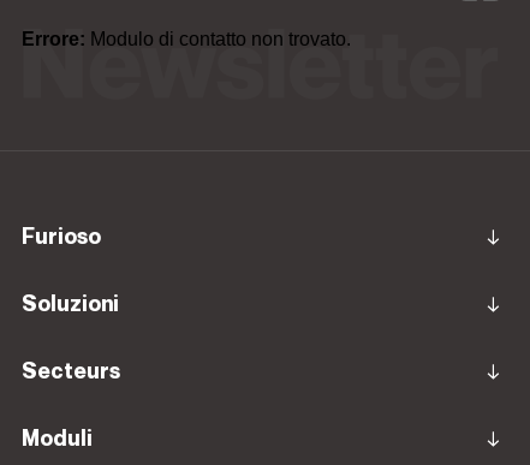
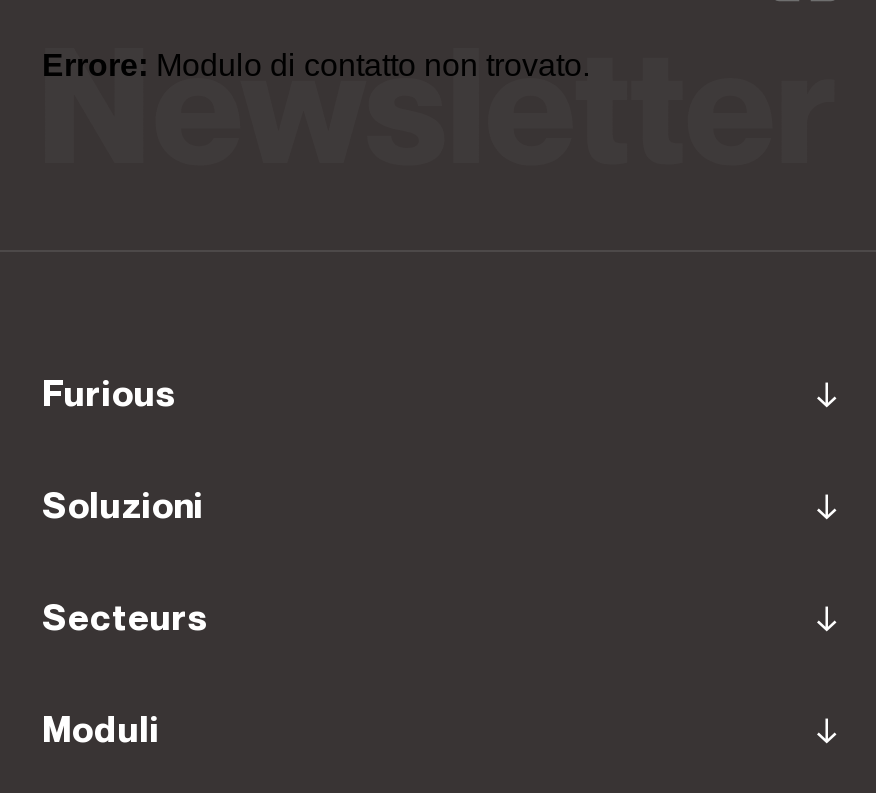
- furioso
+ Furious
